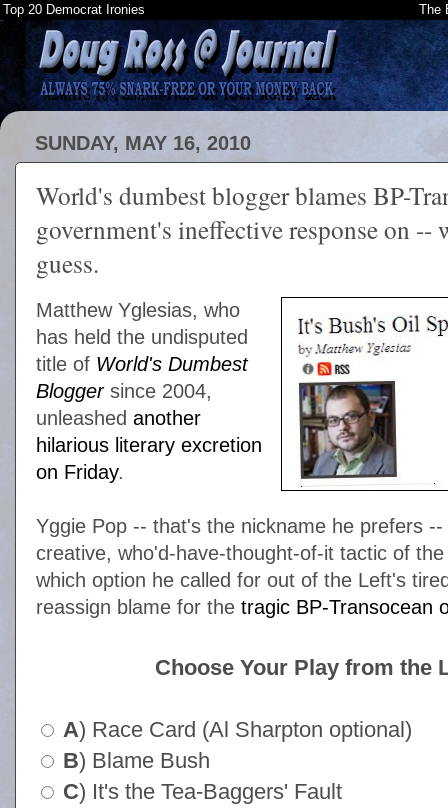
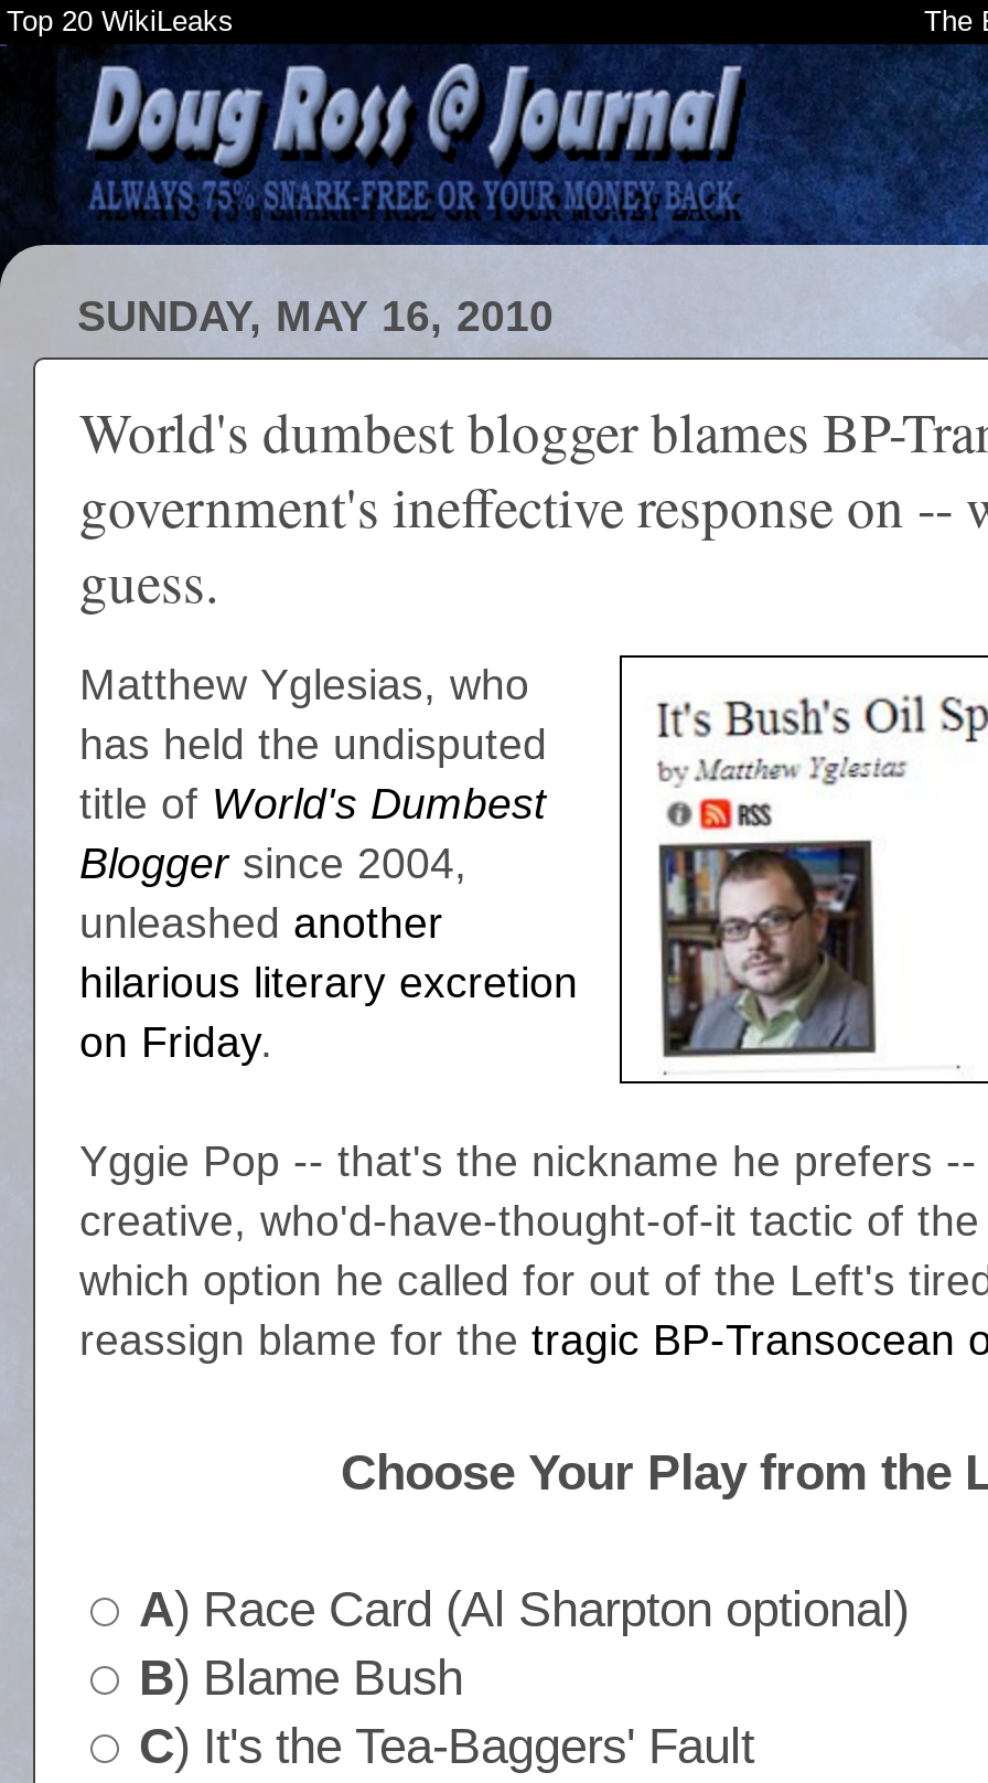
- Top 20 Democrat Ironies
+ Top 20 WikiLeaks
